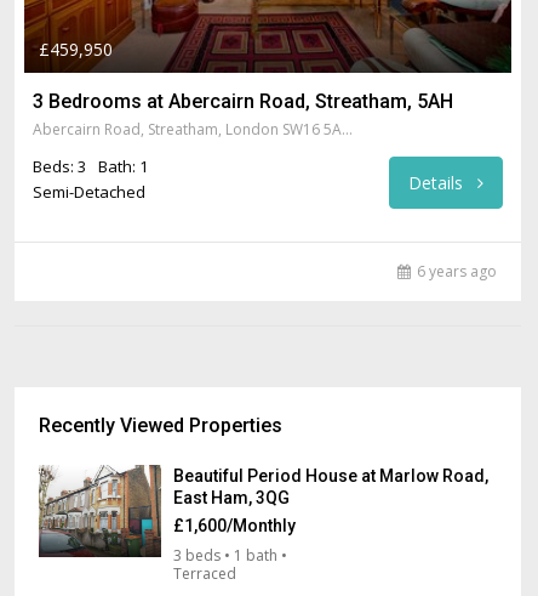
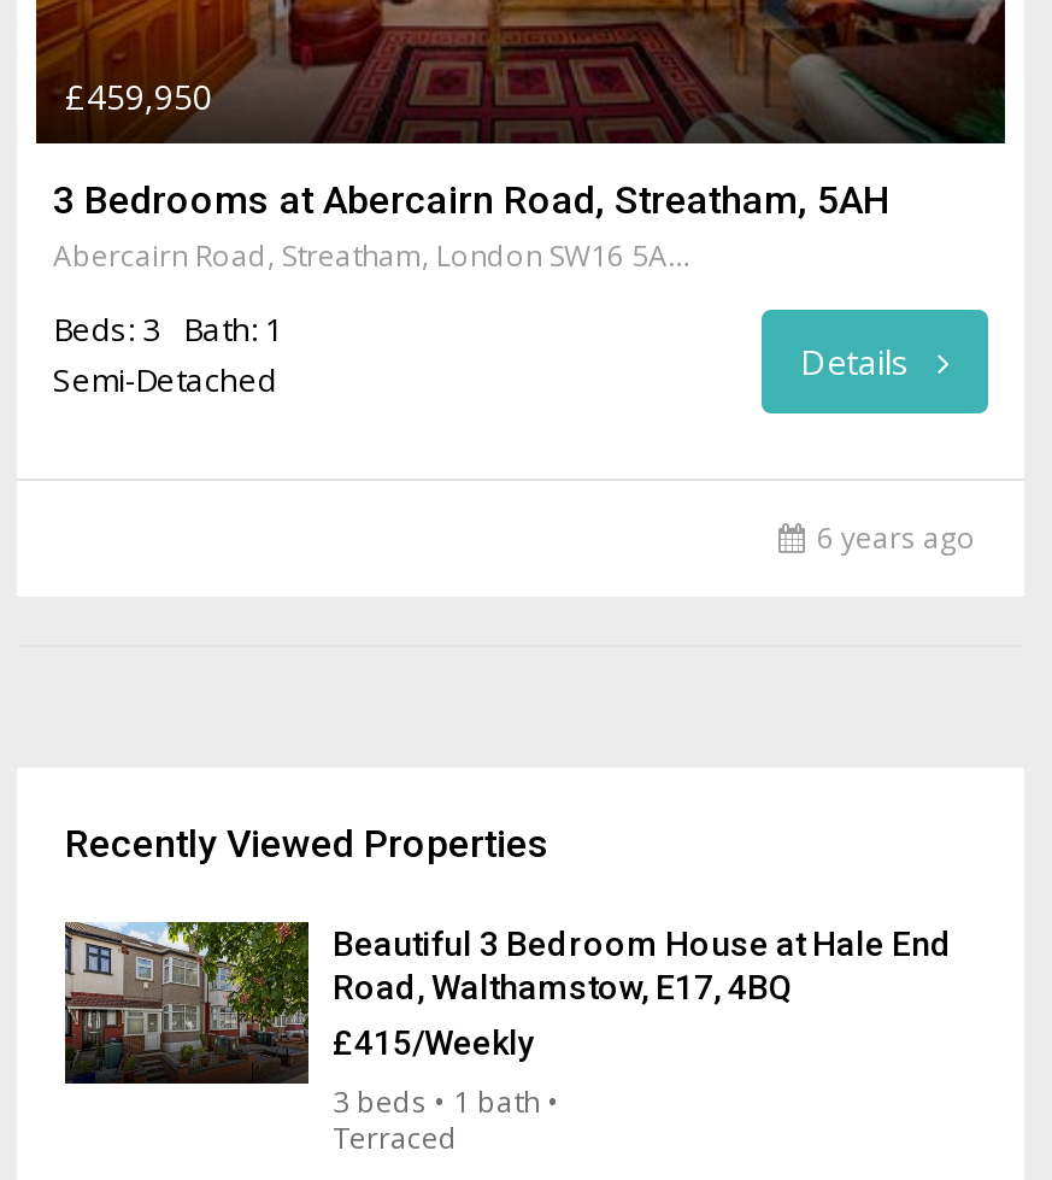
- [image]
- Beautiful Period House at Marlow Road,
- East Ham, 3QG
- £1,600/Monthly
+ [image]
+ Beautiful 3 Bedroom House at Hale End
+ Road, Walthamstow, E17, 4BQ
+ £415/Weekly
